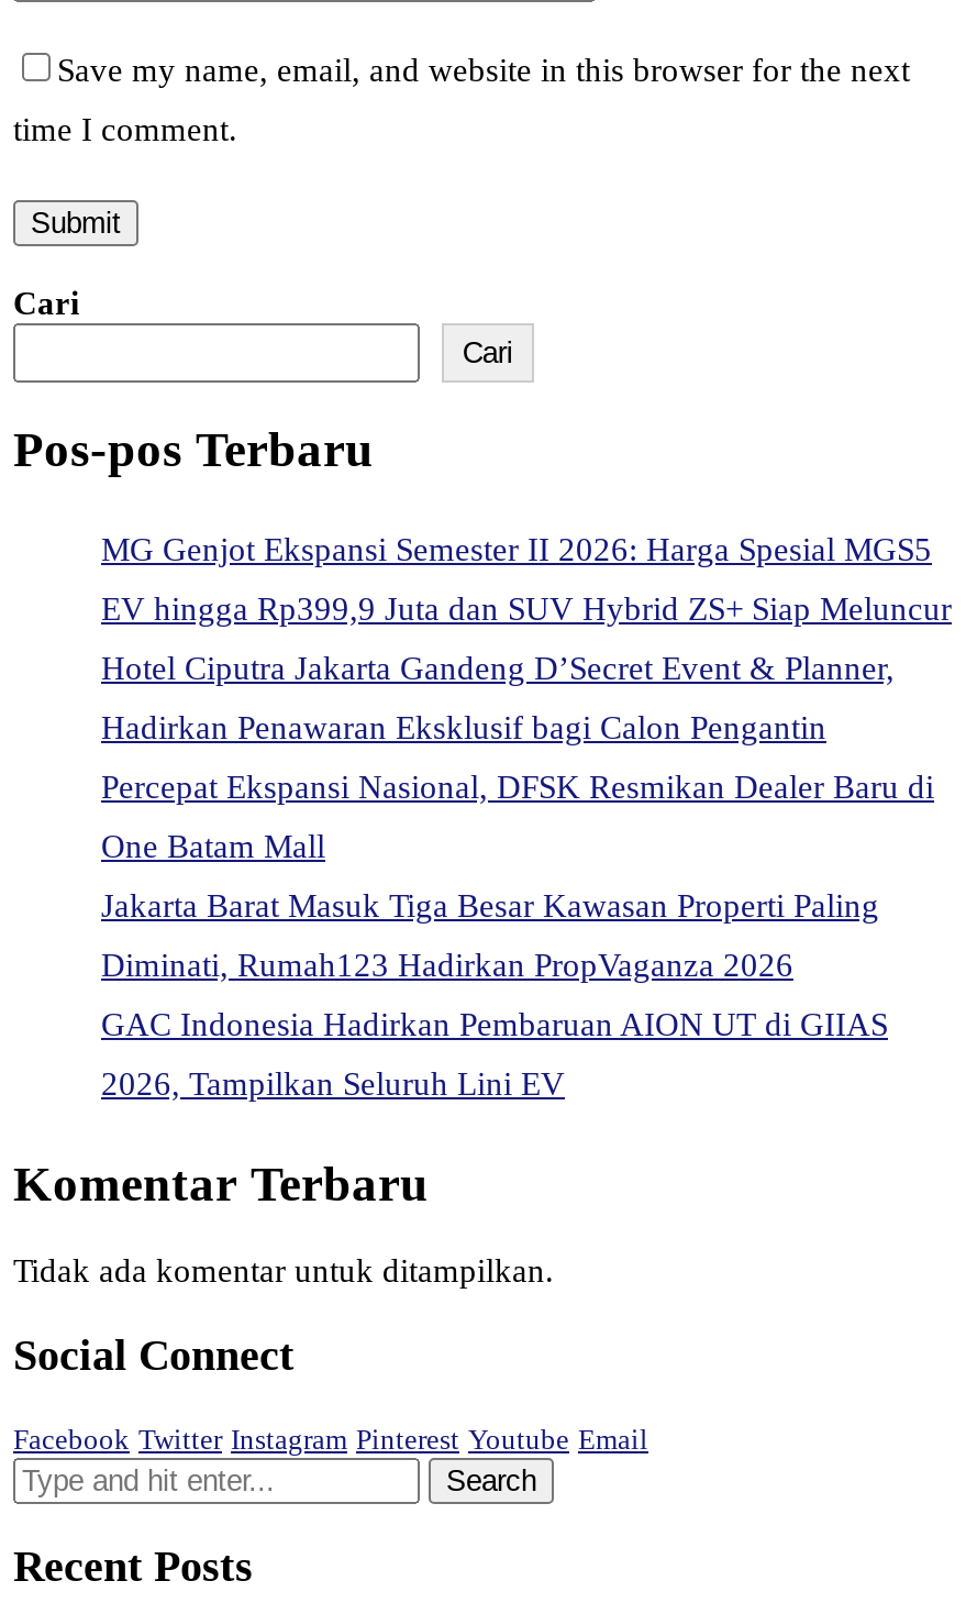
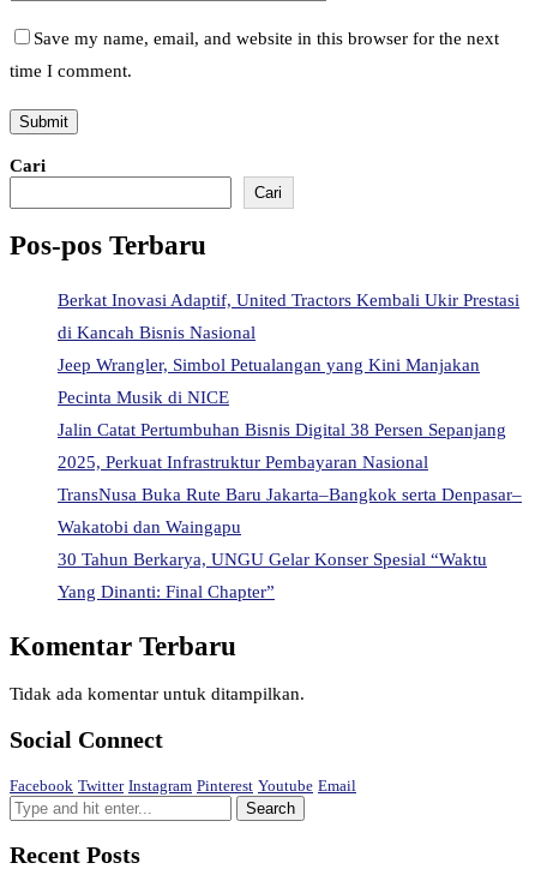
- MG Genjot Ekspansi Semester II 2026: Harga Spesial MGS5
+ Berkat Inovasi Adaptif, United Tractors Kembali Ukir Prestasi

- EV hingga Rp399,9 Juta dan SUV Hybrid ZS+ Siap Meluncur
+ di Kancah Bisnis Nasional

- Hotel Ciputra Jakarta Gandeng D’Secret Event & Planner,
+ Jeep Wrangler, Simbol Petualangan yang Kini Manjakan

- Hadirkan Penawaran Eksklusif bagi Calon Pengantin
+ Pecinta Musik di NICE

- Percepat Ekspansi Nasional, DFSK Resmikan Dealer Baru di
+ Jalin Catat Pertumbuhan Bisnis Digital 38 Persen Sepanjang

- One Batam Mall
+ 2025, Perkuat Infrastruktur Pembayaran Nasional

- Jakarta Barat Masuk Tiga Besar Kawasan Properti Paling
+ TransNusa Buka Rute Baru Jakarta–Bangkok serta Denpasar–

- Diminati, Rumah123 Hadirkan PropVaganza 2026
+ Wakatobi dan Waingapu

- GAC Indonesia Hadirkan Pembaruan AION UT di GIIAS
+ 30 Tahun Berkarya, UNGU Gelar Konser Spesial “Waktu

- 2026, Tampilkan Seluruh Lini EV
+ Yang Dinanti: Final Chapter”
